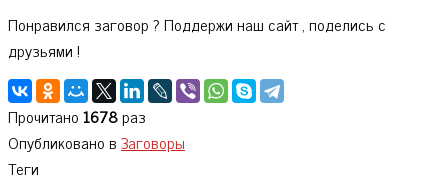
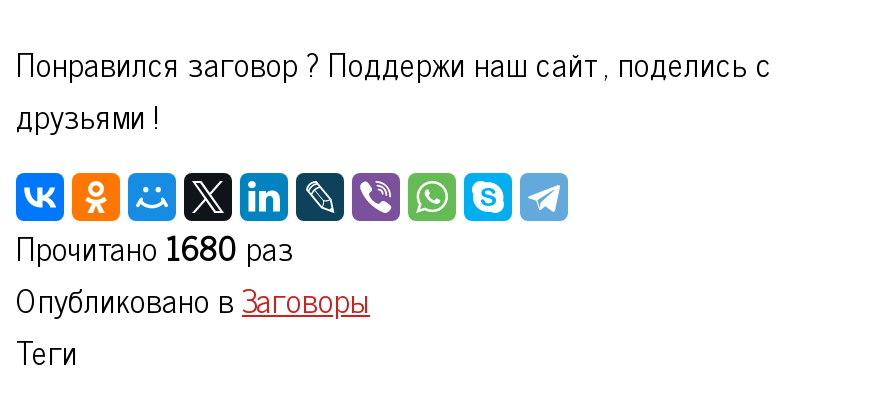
- Прочитано1678раз
+ Прочитано1680раз
